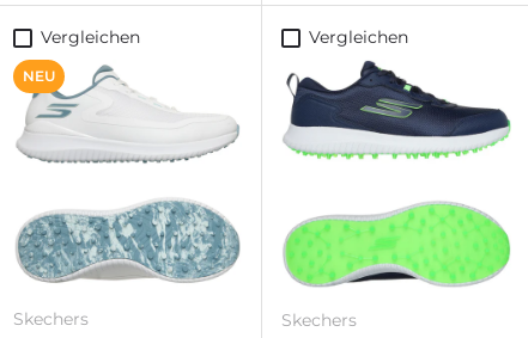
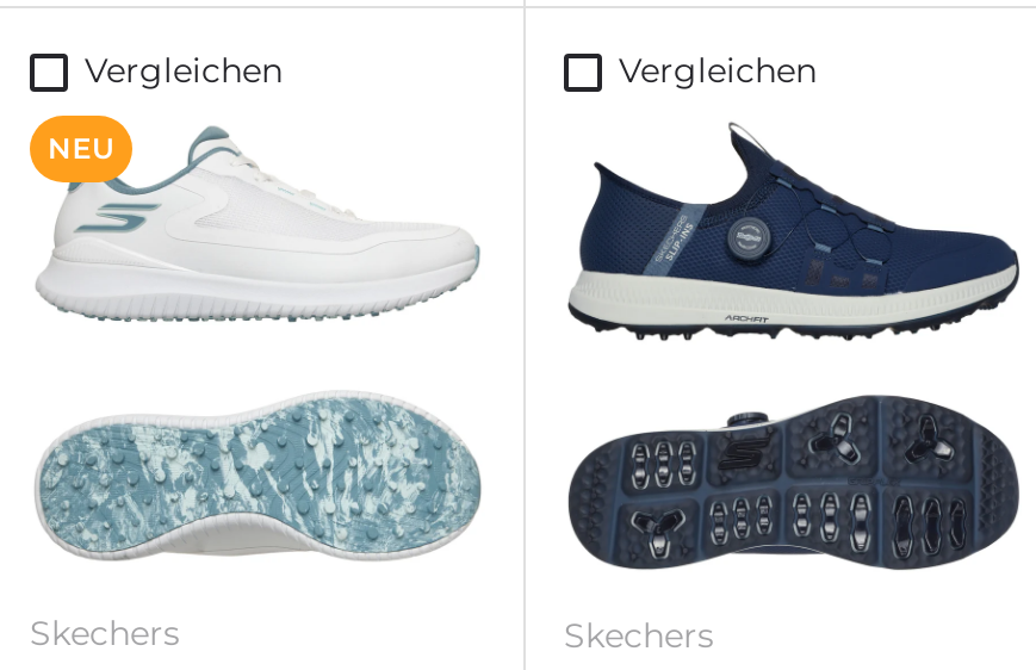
- [image]
+ [image]

- [image]
+ [image]
